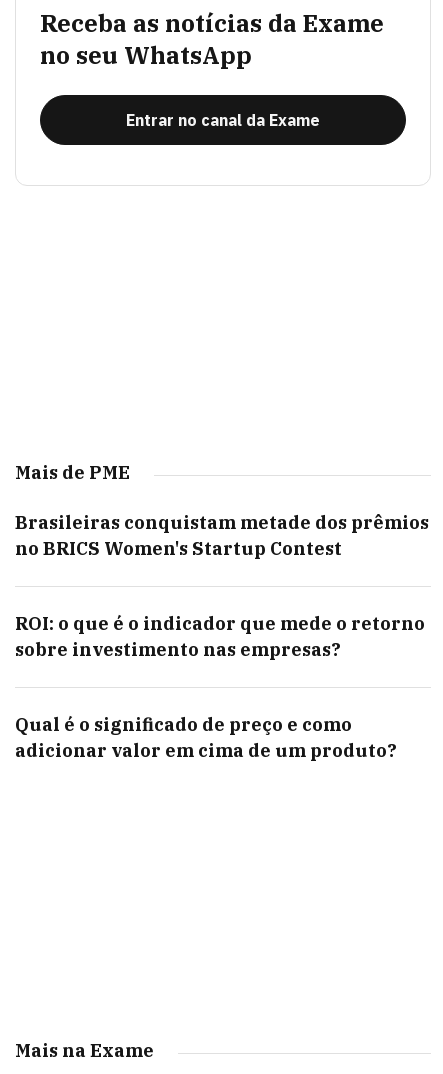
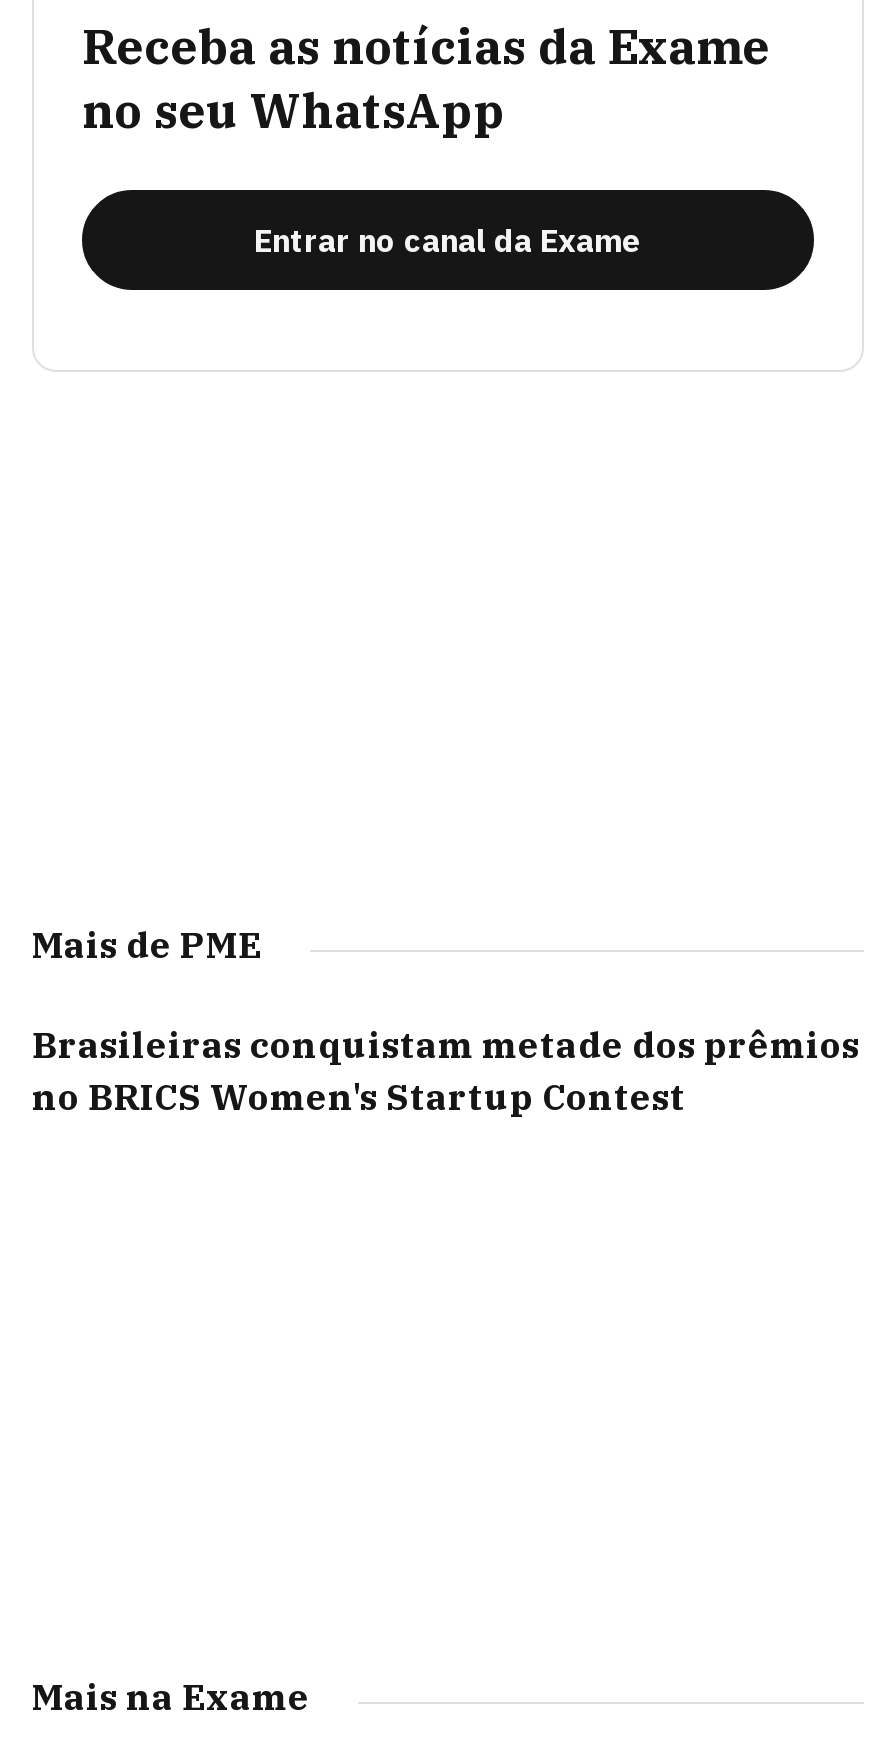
- ROI: o que é o indicador que mede o retorno
- sobre investimento nas empresas?
- Qual é o significado de preço e como
- adicionar valor em cima de um produto?
